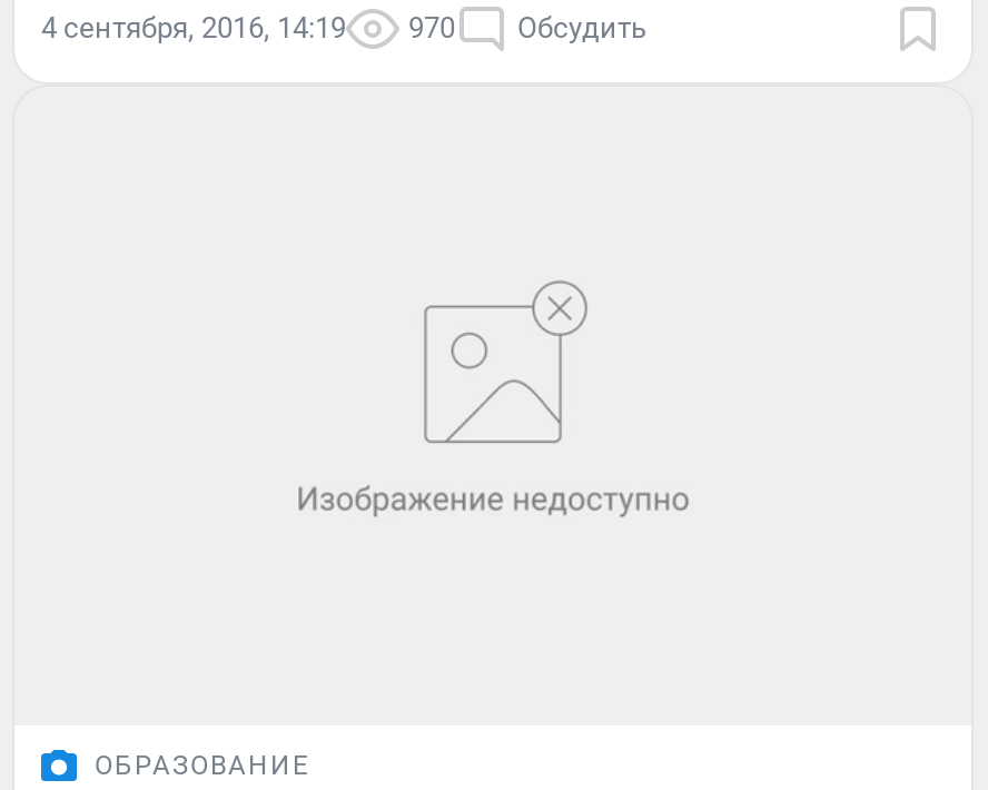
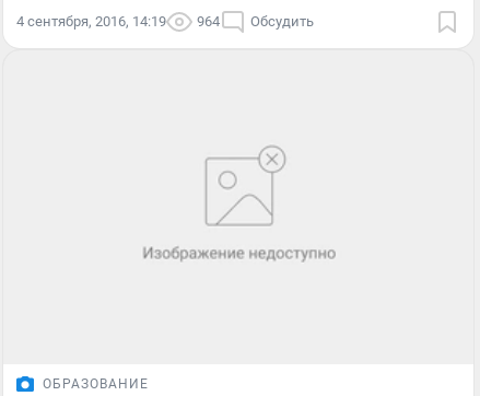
- 4 сентября, 2016, 14:19 970 Обсудить
+ 4 сентября, 2016, 14:19 964 Обсудить
